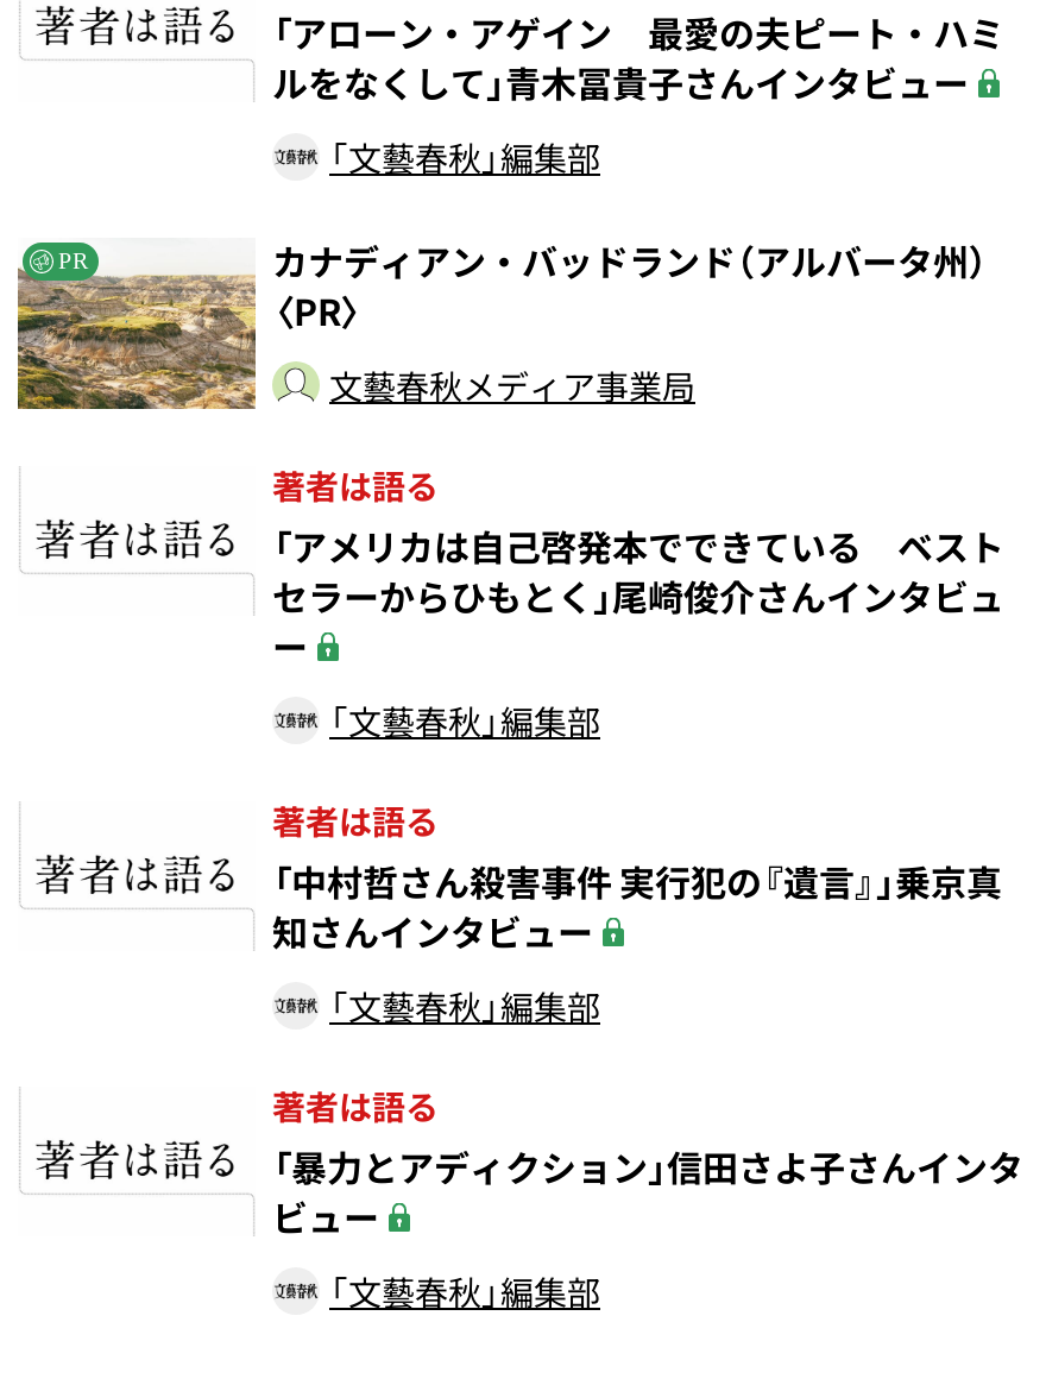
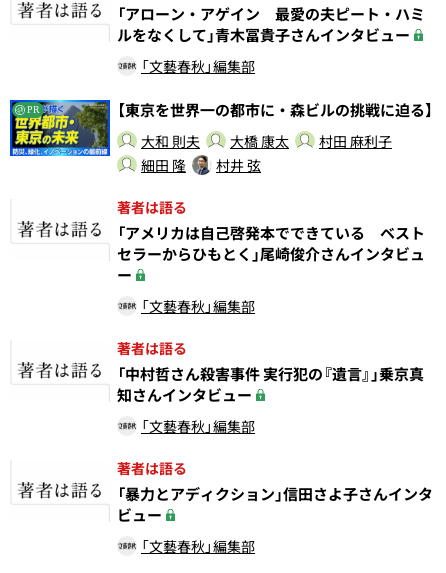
- [image]
- カナディアン・バッドランド（アルバータ州）
- 〈PR〉
+ [image]
+ 【東京を世界一の都市に・森ビルの挑戦に迫る】

- 文藝春秋メディア事業局
+ 大和 則夫
+ 大橋 康太
+ 村田 麻利子
+ 細田 隆
+ 村井 弦
